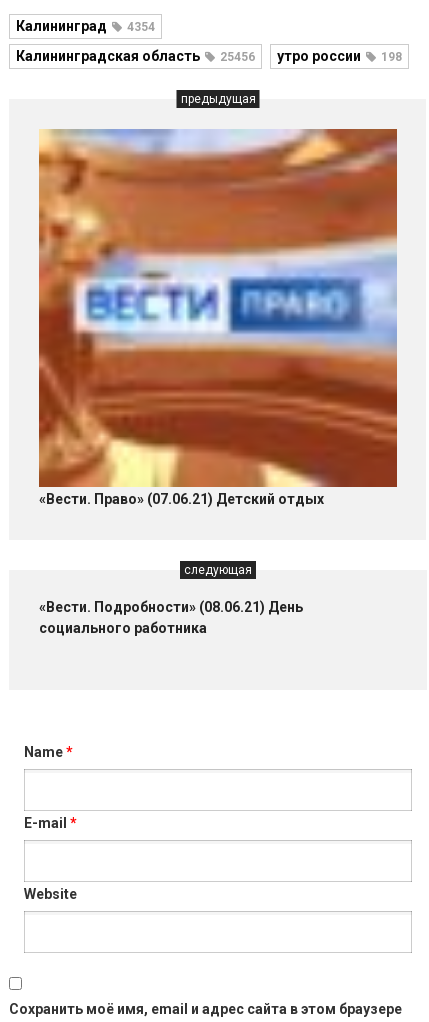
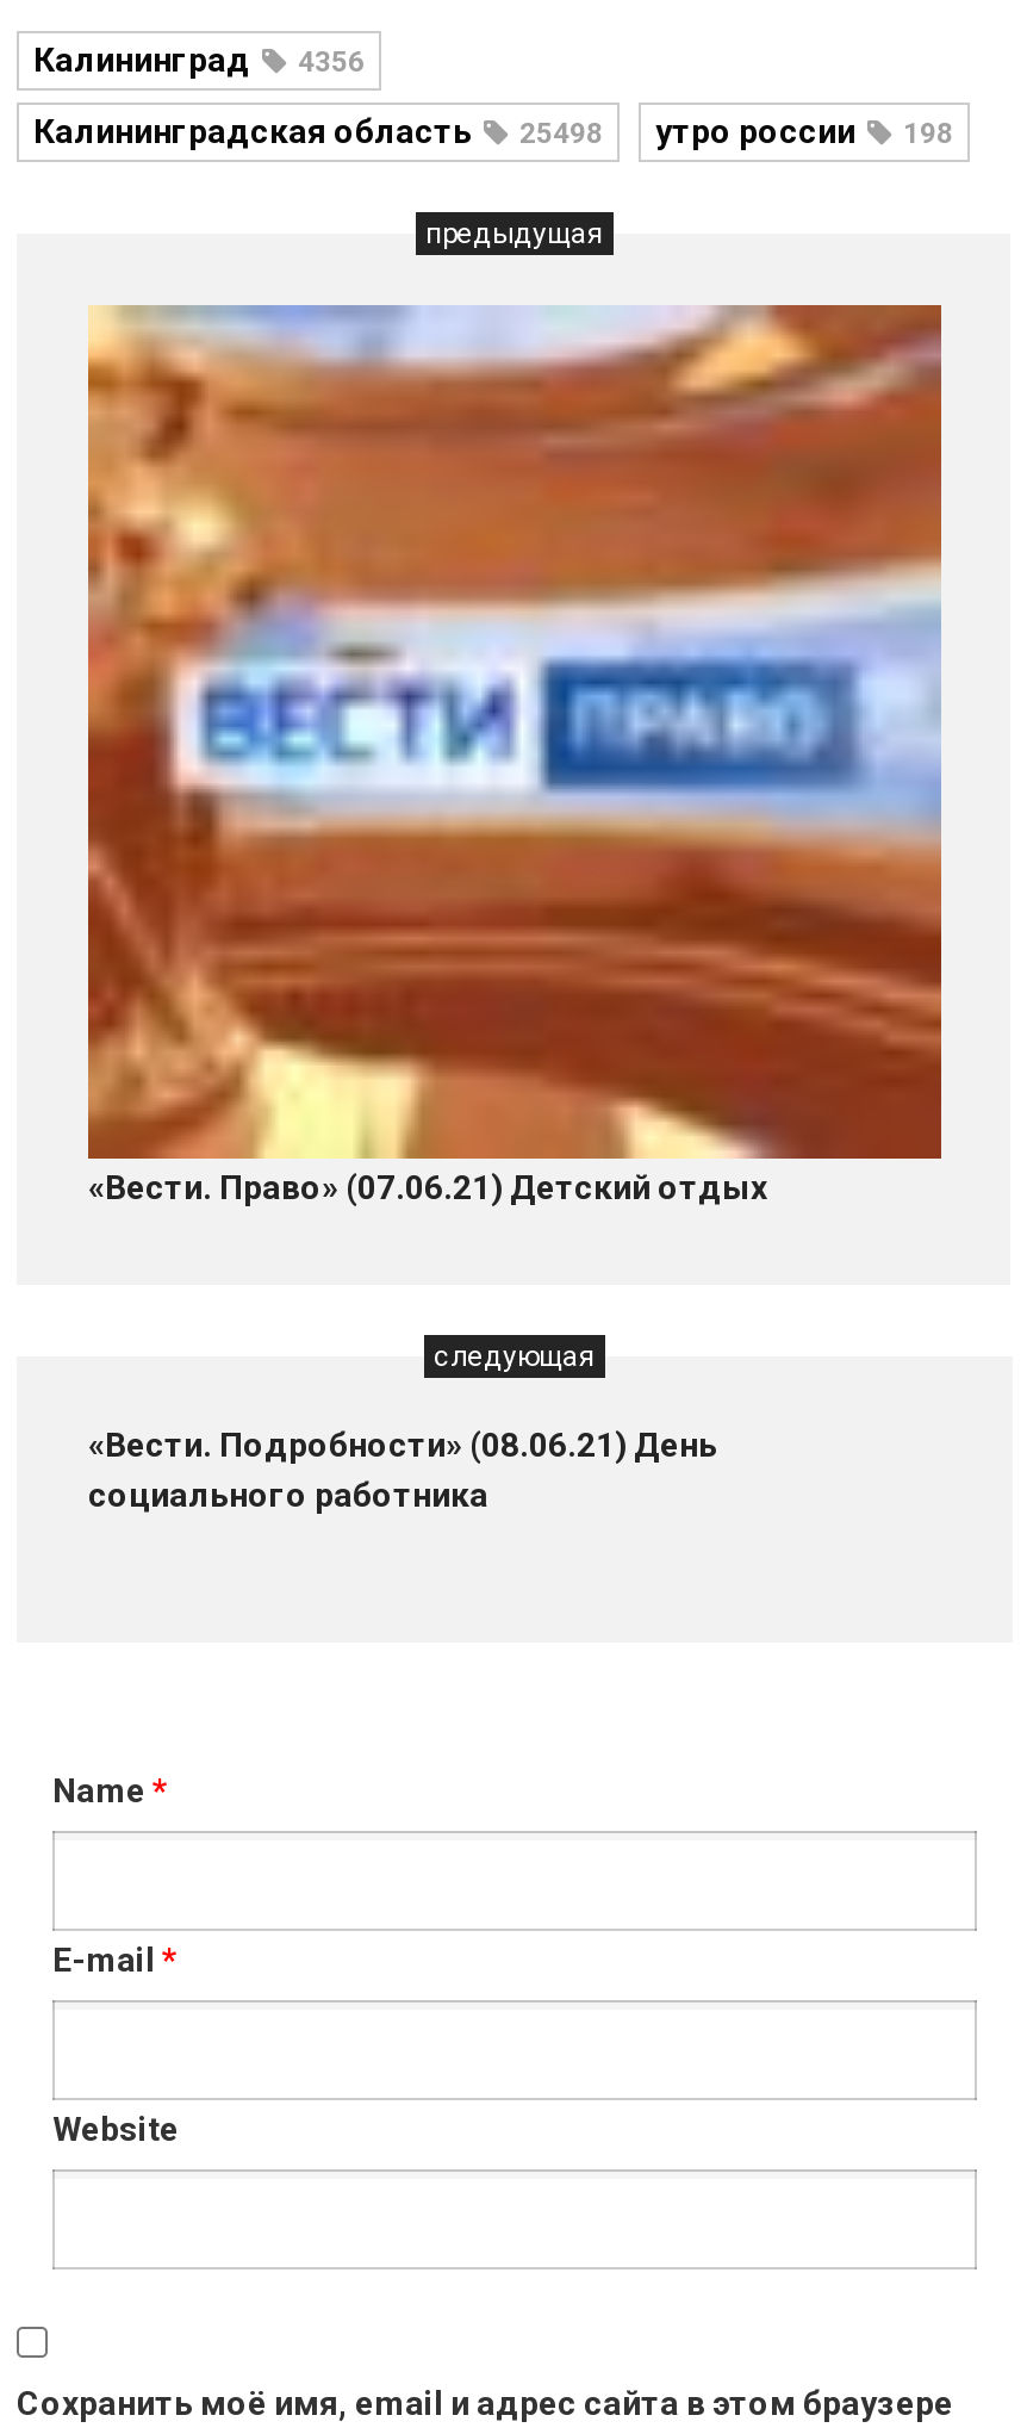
- Калининград 4354
+ Калининград 4356

- Калининградская область 25456 утро россии 198
+ Калининградская область 25498 утро россии 198
